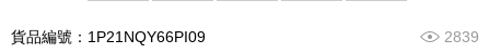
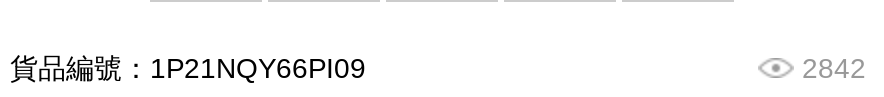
- 2839
+ 2842
